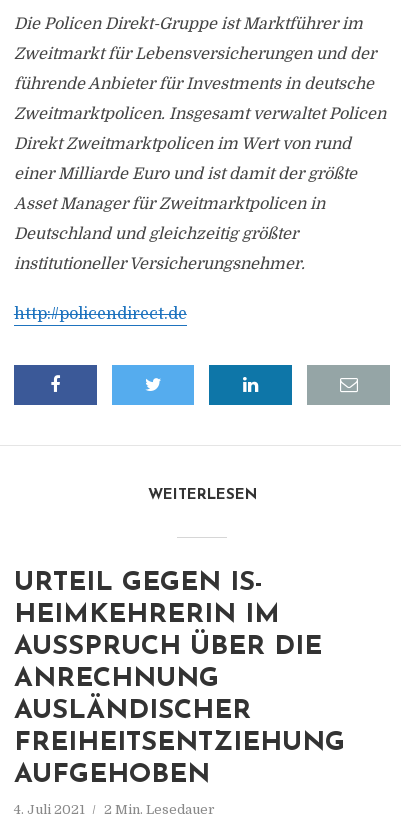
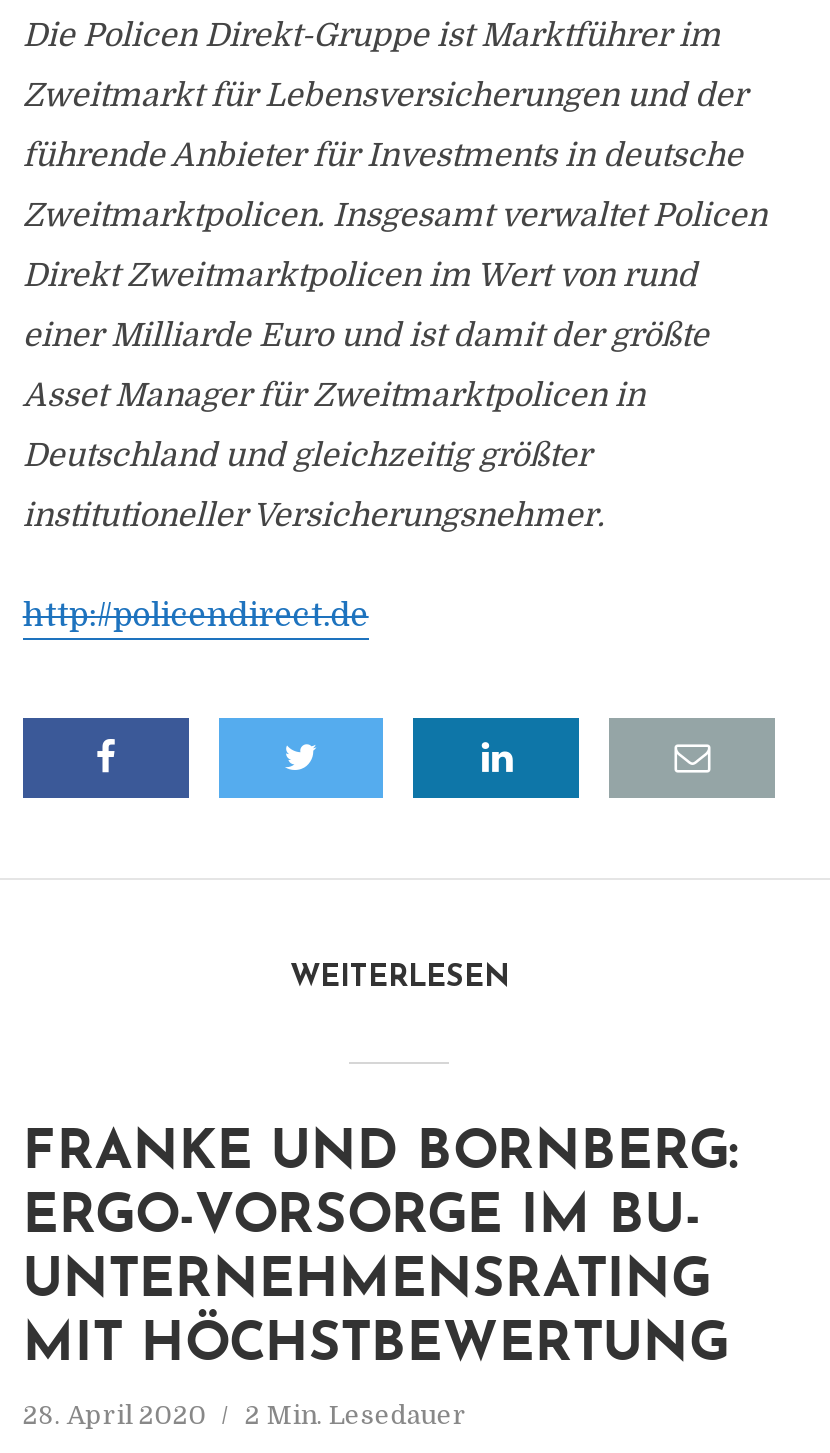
- URTEIL GEGEN IS-
- HEIMKEHRERIN IM
- AUSSPRUCH ÜBER DIE
- ANRECHNUNG
- AUSLÄNDISCHER
- FREIHEITSENTZIEHUNG
- AUFGEHOBEN
+ FRANKE UND BORNBERG:
+ ERGO-VORSORGE IM BU-
+ UNTERNEHMENSRATING
+ MIT HÖCHSTBEWERTUNG

- 4. Juli 2021 2 Min. Lesedauer
+ 28. April 2020 2 Min. Lesedauer
